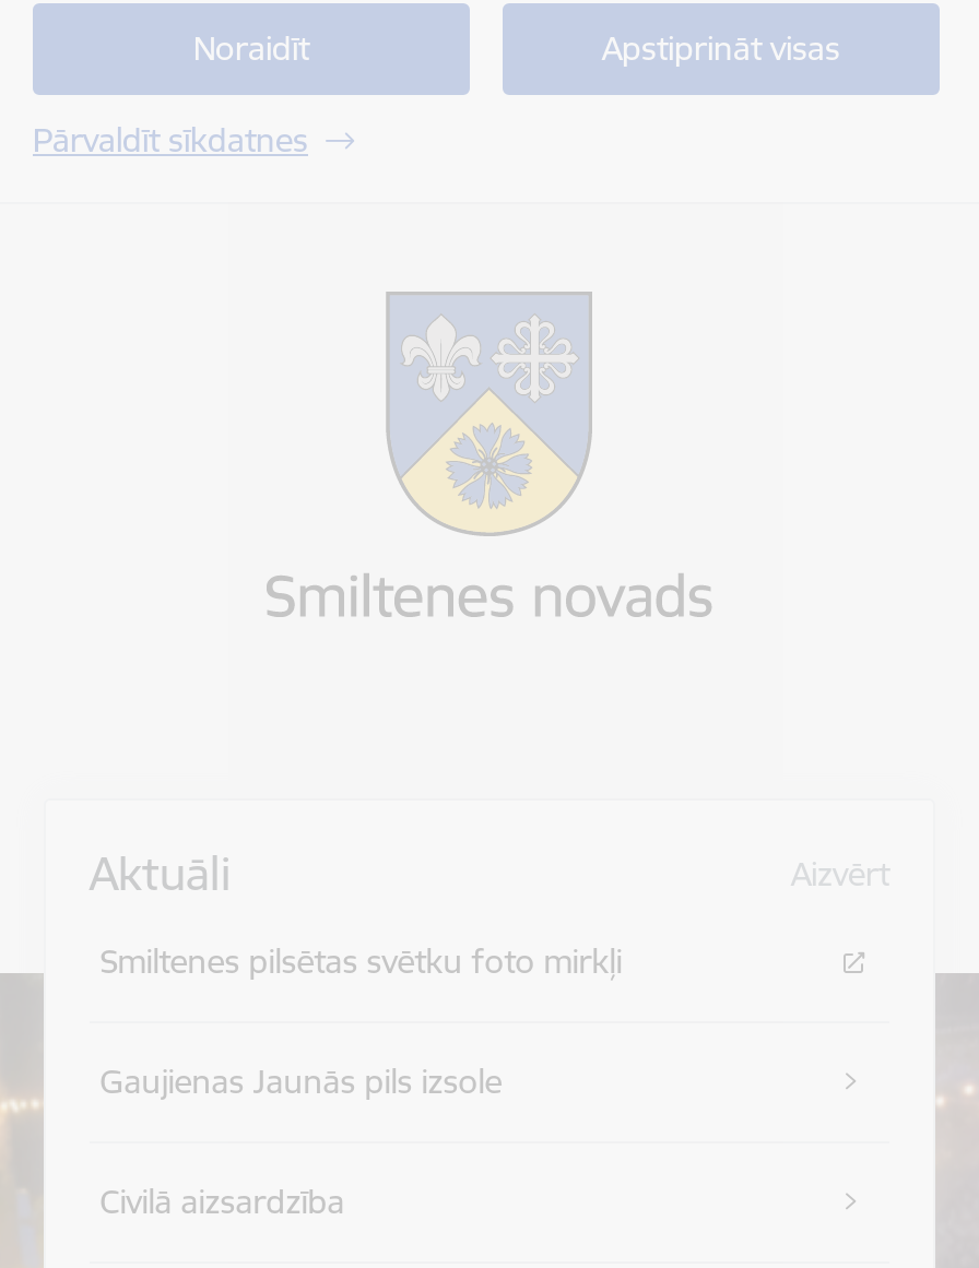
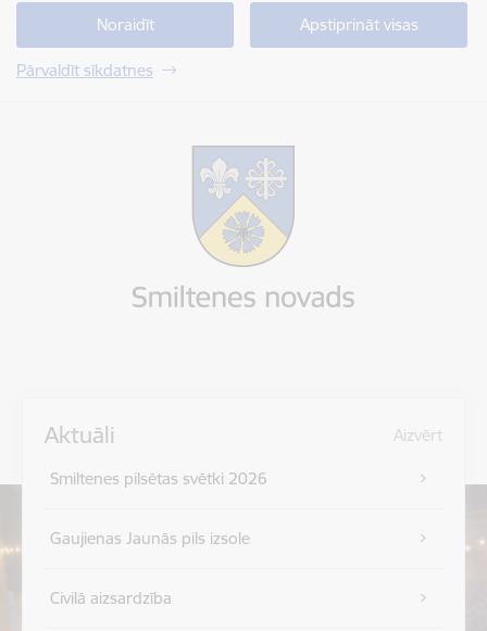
- Smiltenes pilsētas svētku foto mirkļi
+ Smiltenes pilsētas svētki 2026
